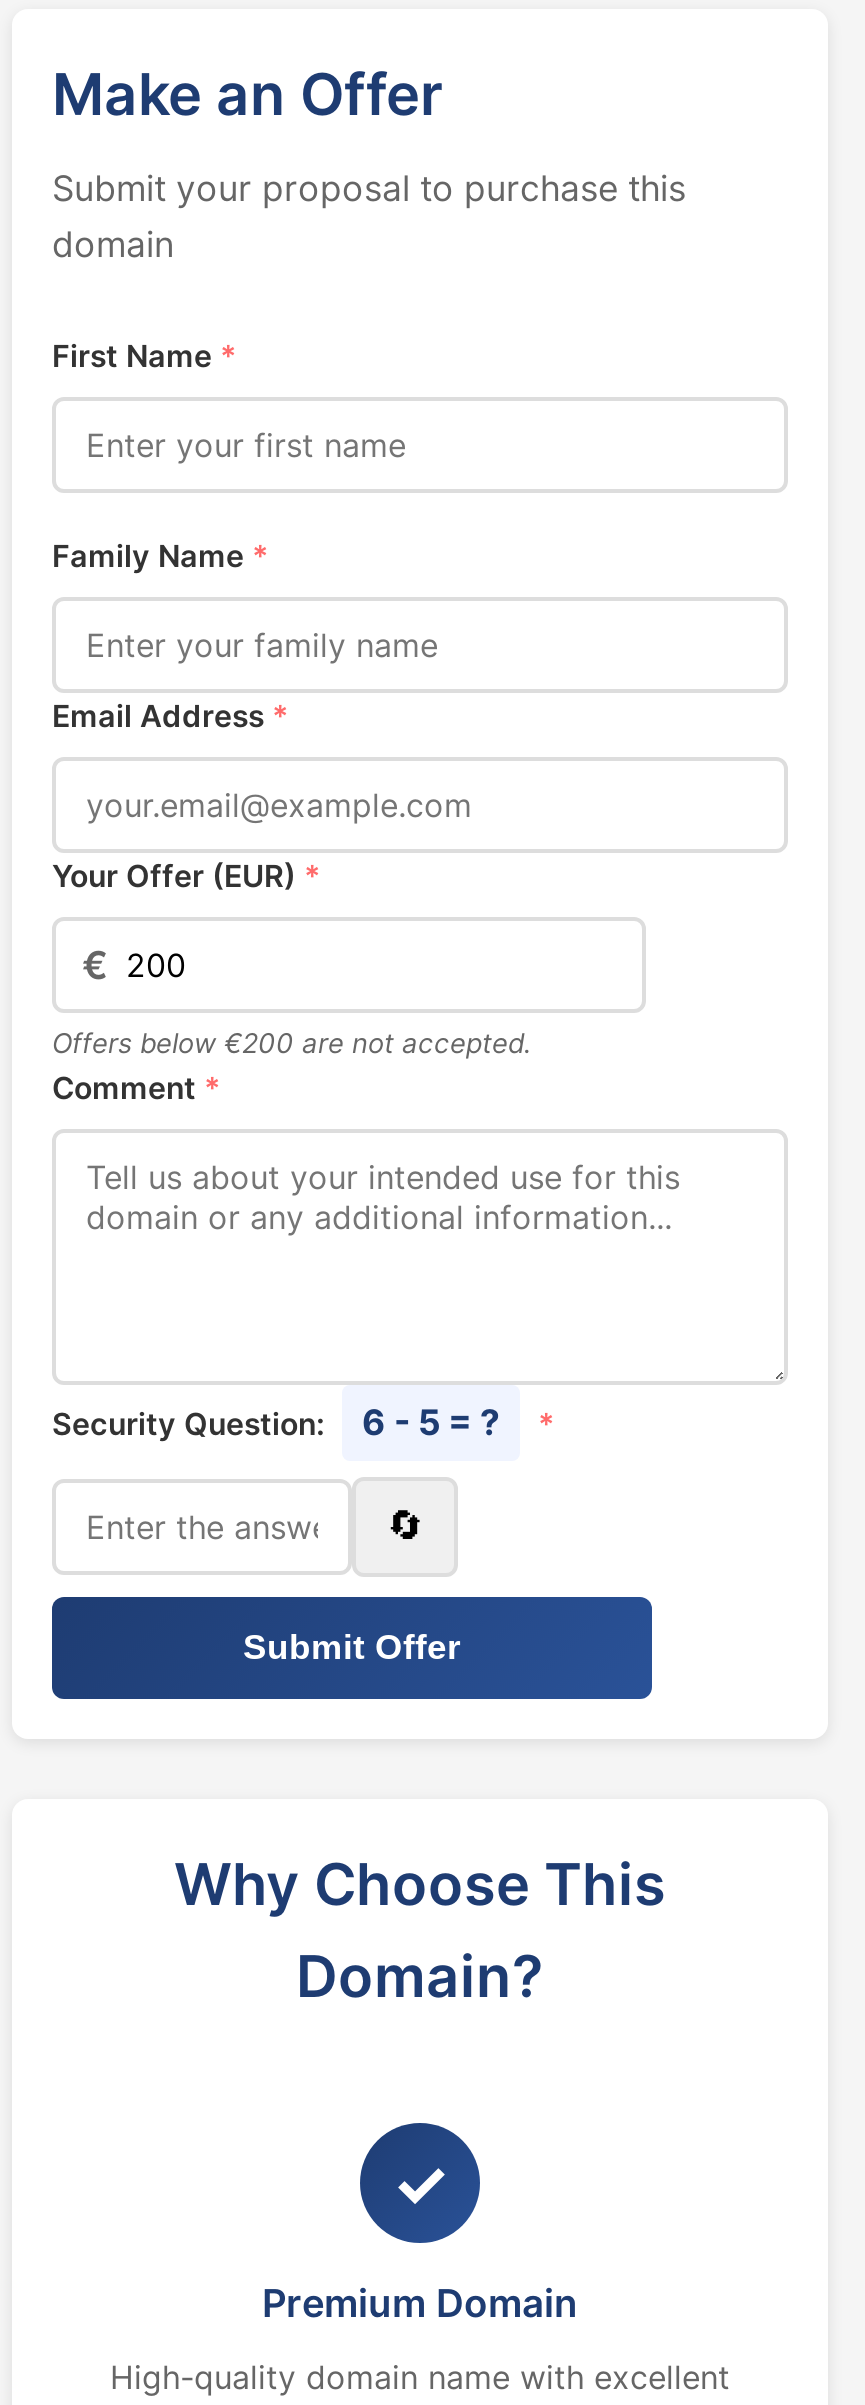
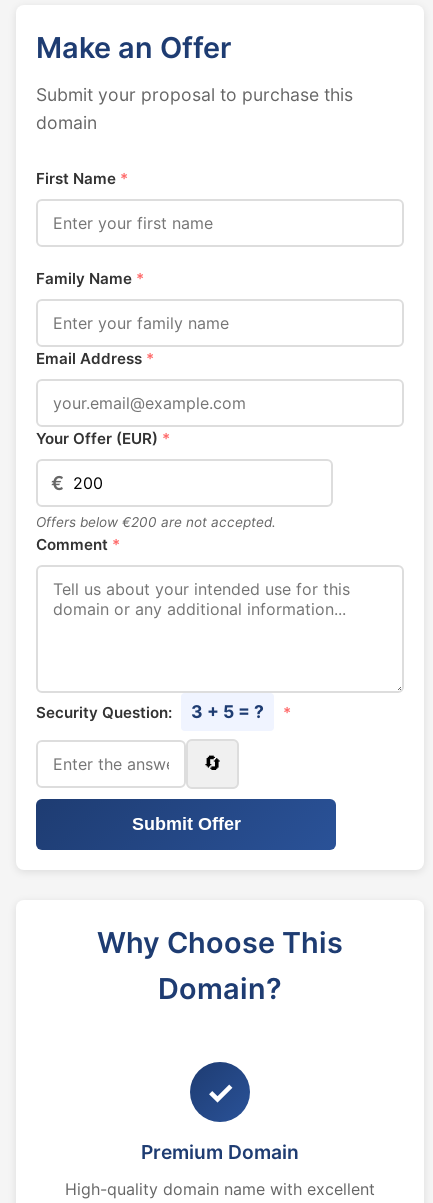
- 6 - 5 = ?
+ 3 + 5 = ?
